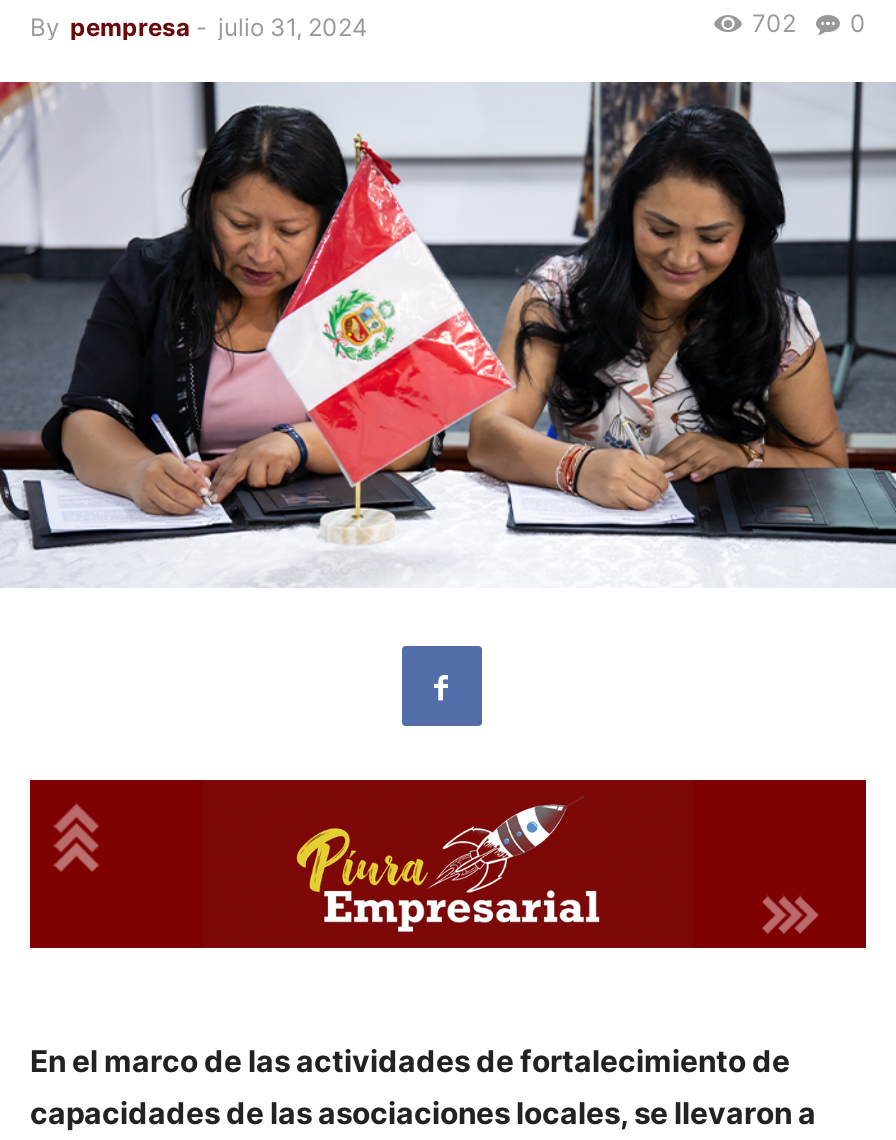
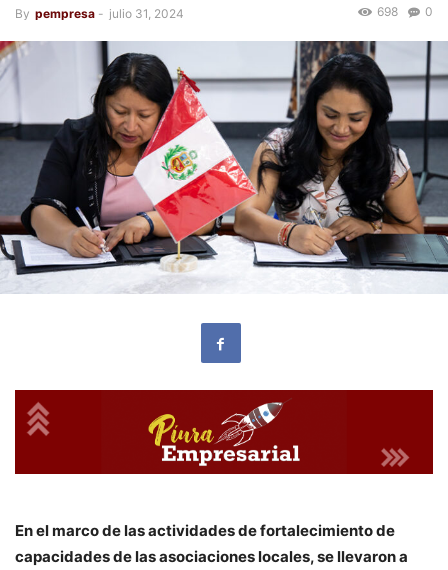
- 702 0
+ 698 0
